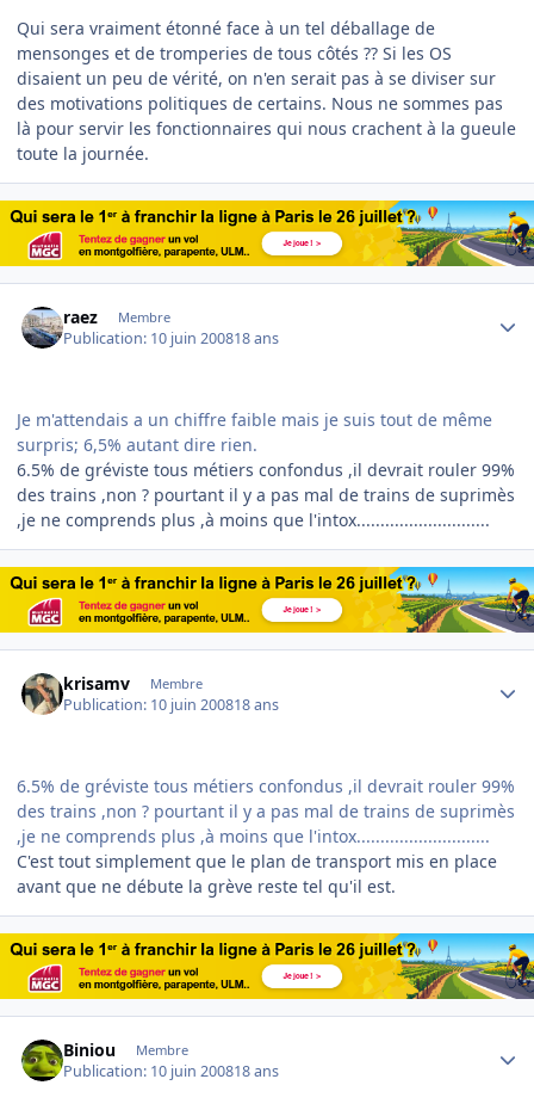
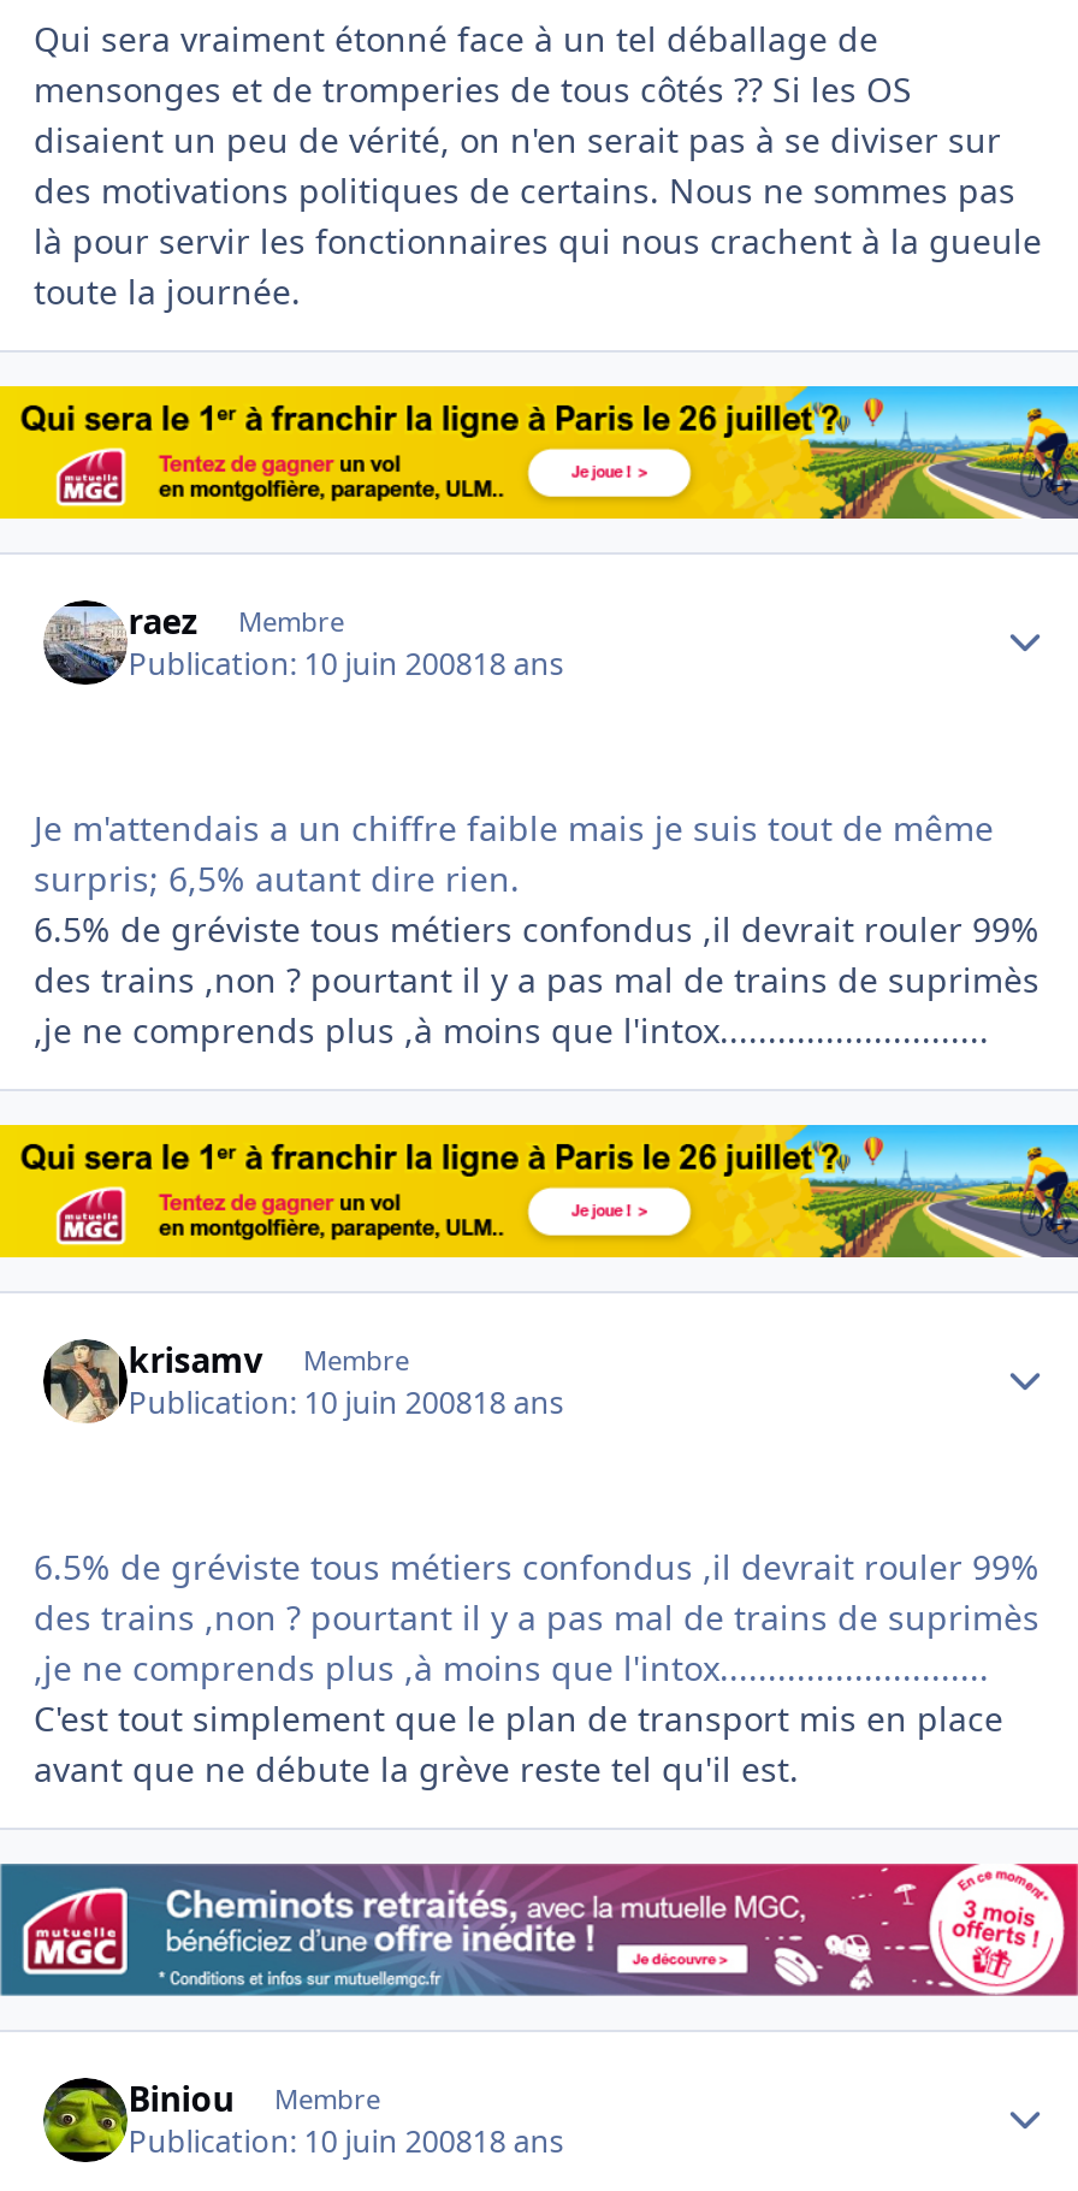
- [image]
+ [image]
